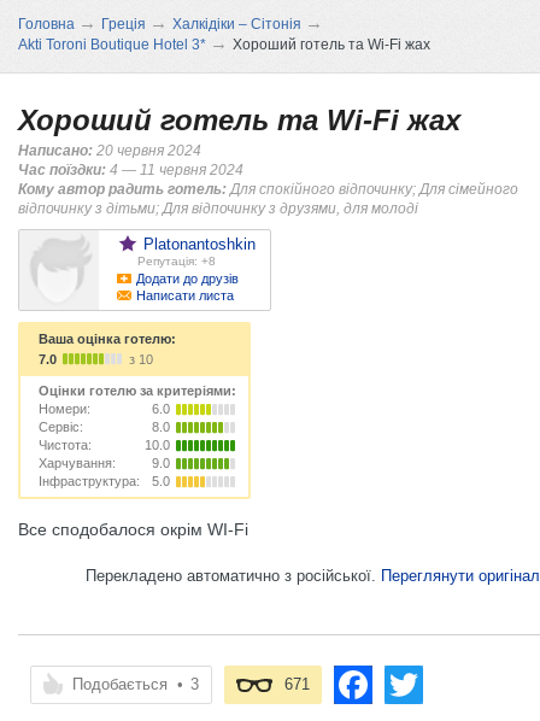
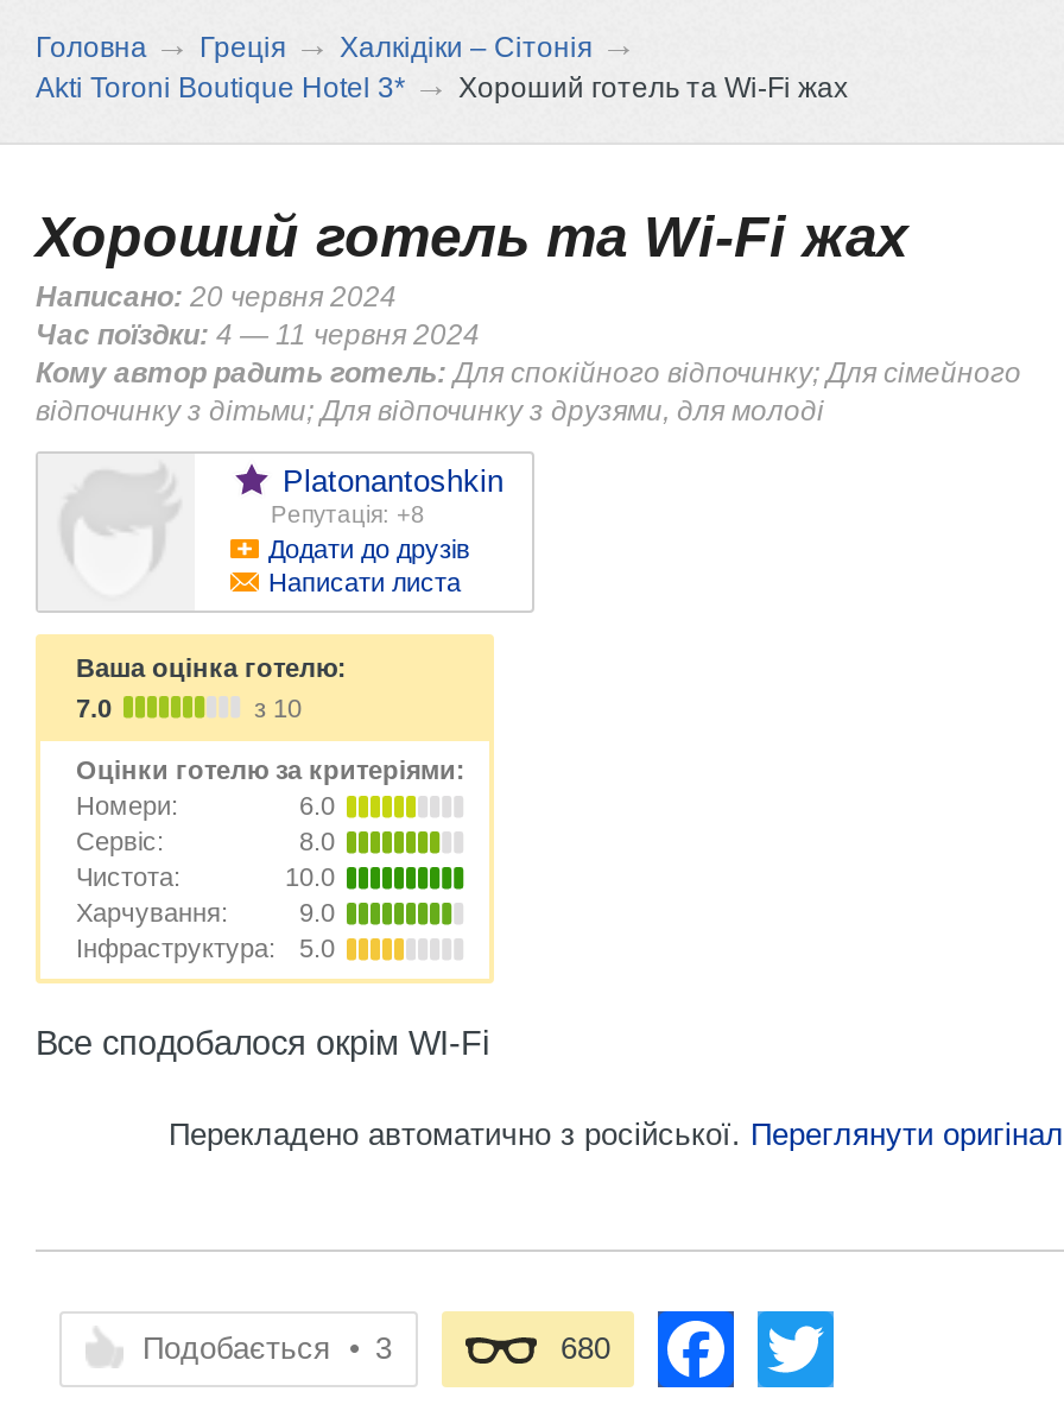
- 671
+ 680
